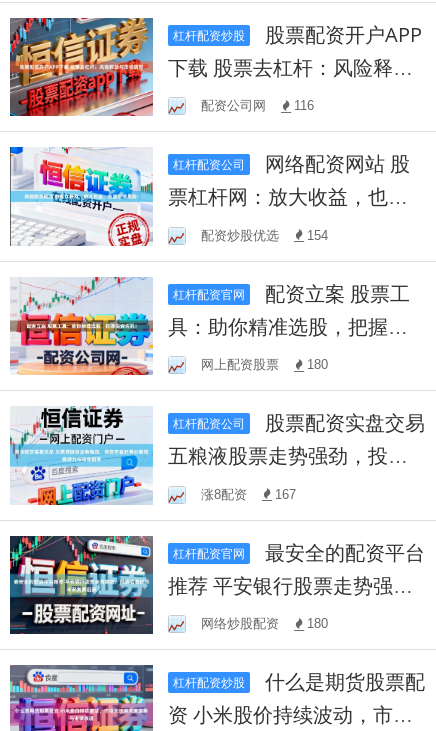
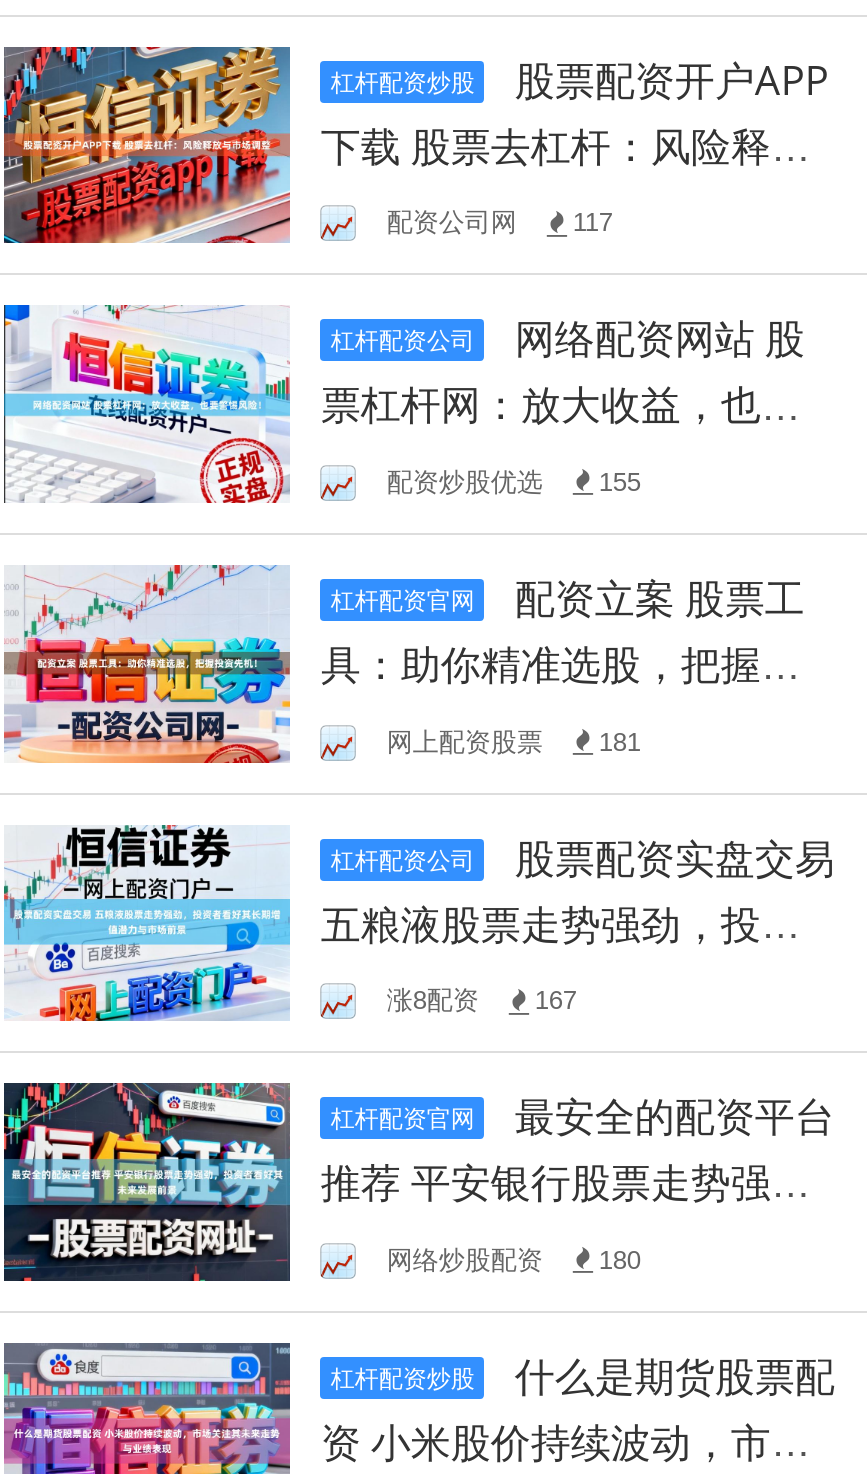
- 116
+ 117

- 154
+ 155

- 180
+ 181
